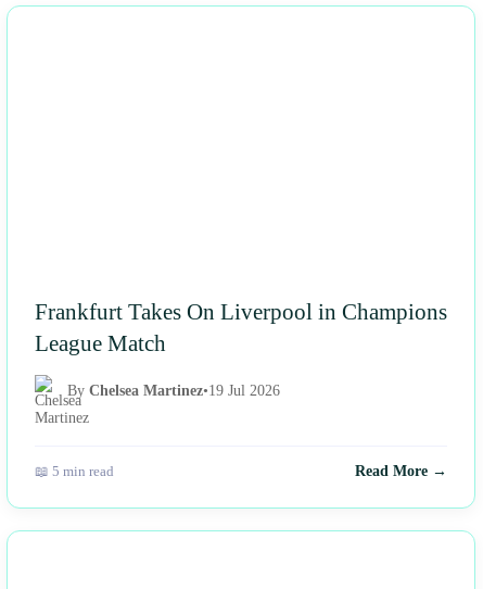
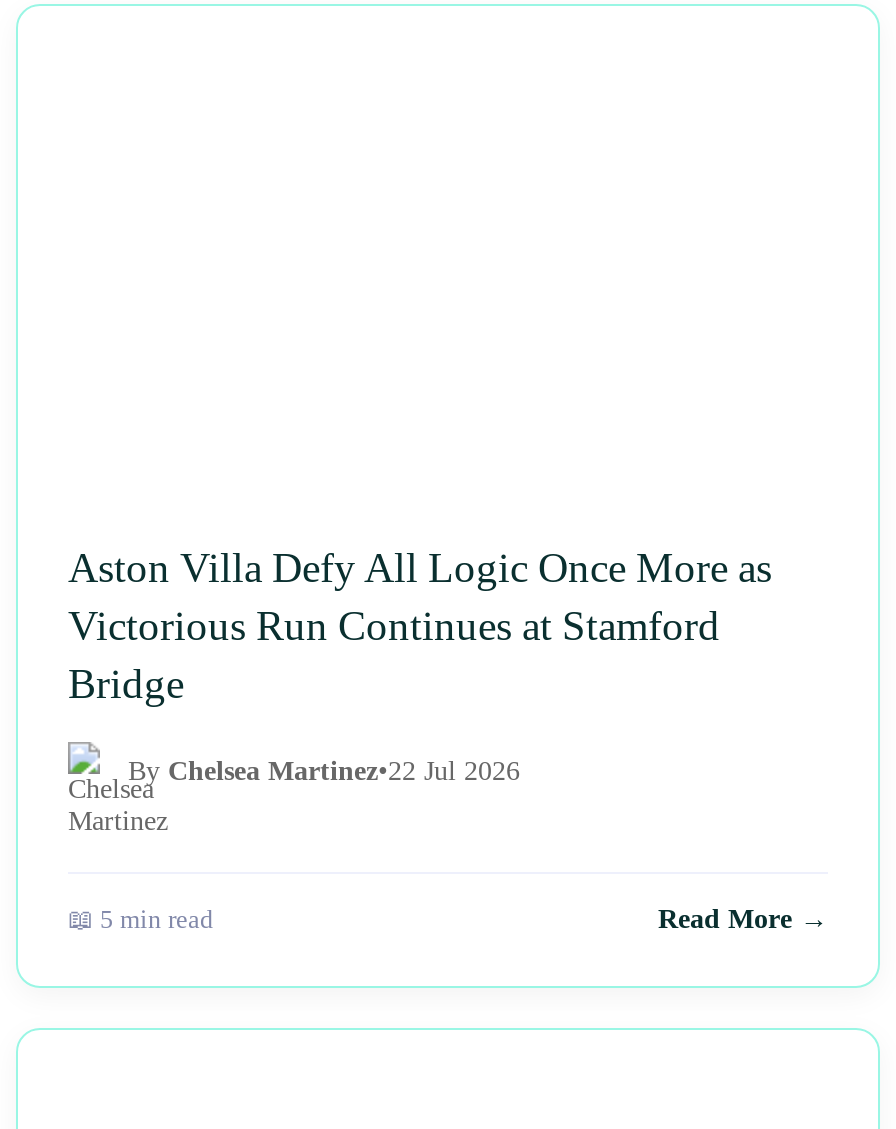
- Frankfurt Takes On Liverpool in Champions
- League Match
+ Aston Villa Defy All Logic Once More as
+ Victorious Run Continues at Stamford
+ Bridge

- By Chelsea Martinez•19 Jul 2026
+ By Chelsea Martinez•22 Jul 2026
